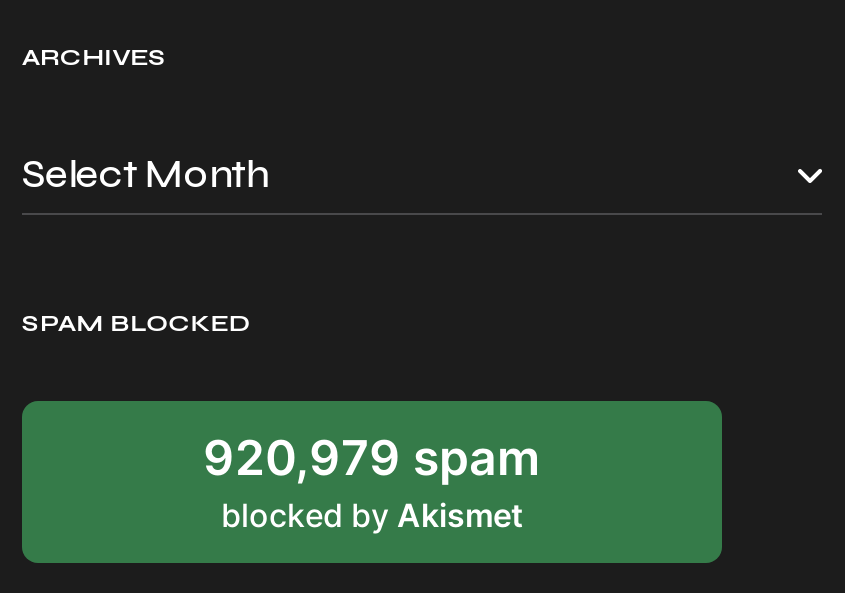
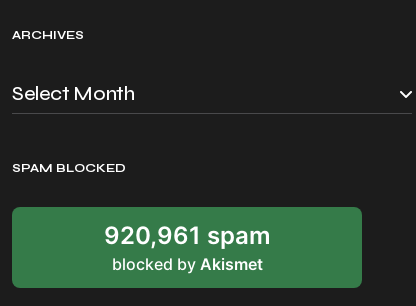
- 920,979 spam
+ 920,961 spam
